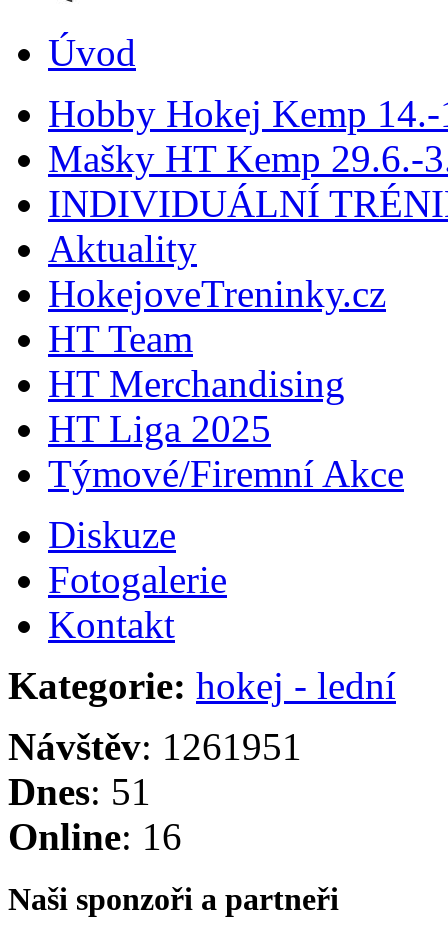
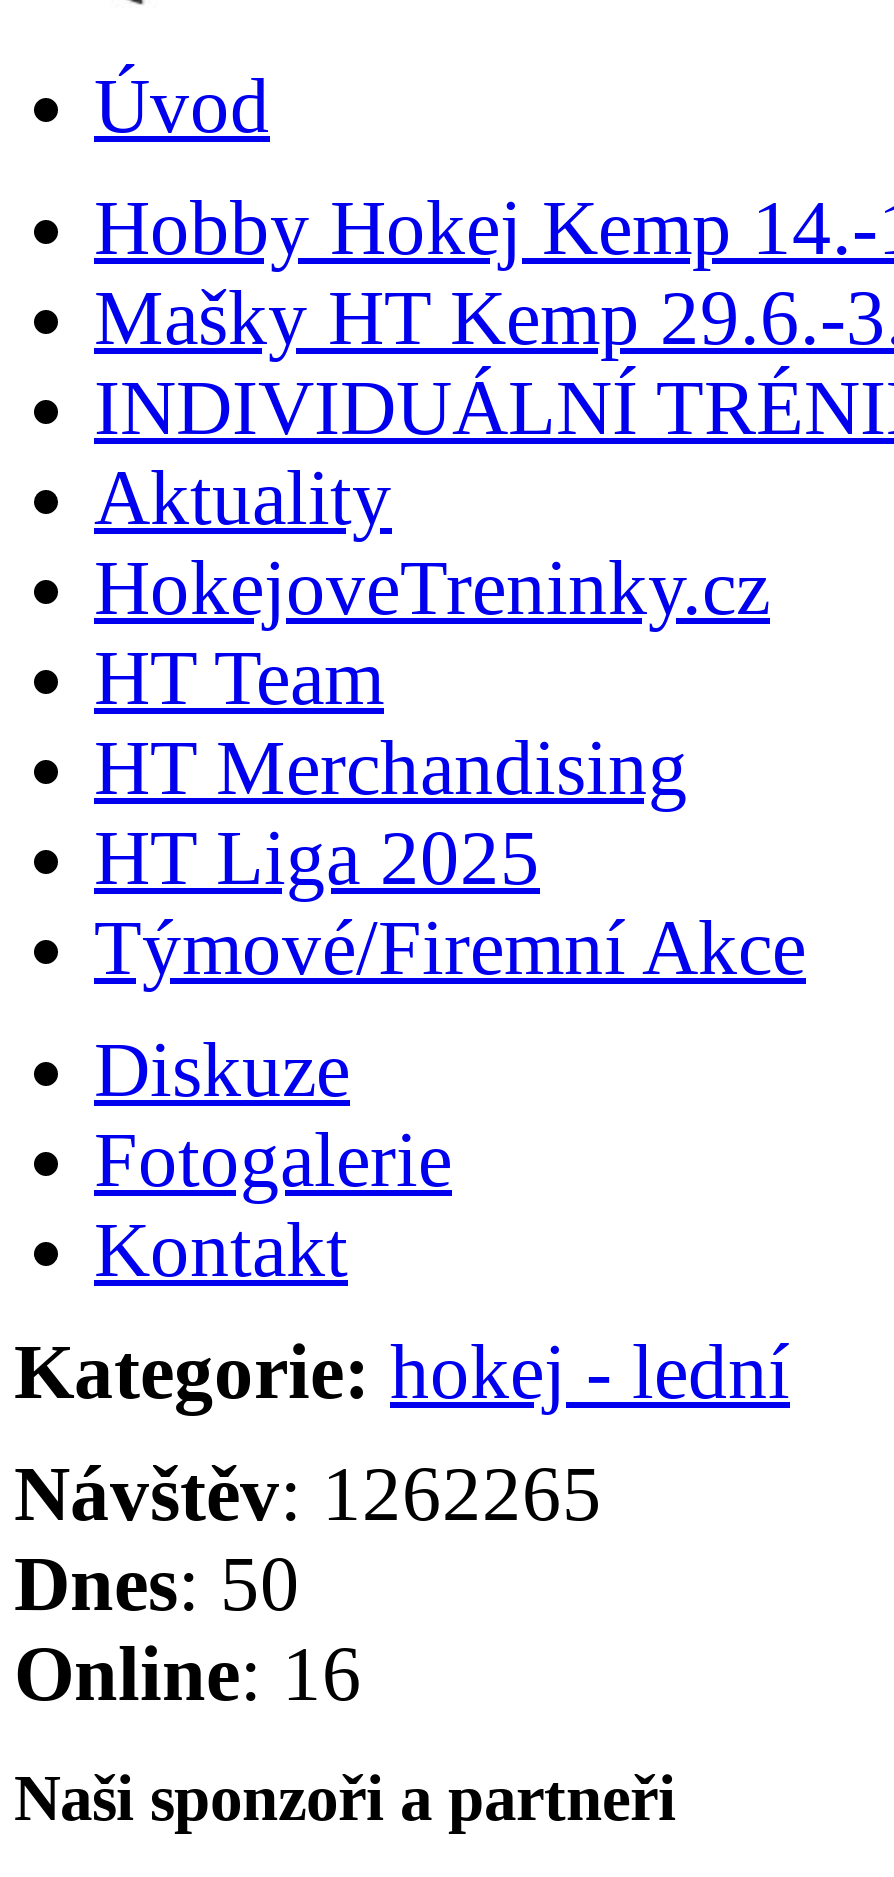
- Návštěv: 1261951
+ Návštěv: 1262265

- Dnes: 51
+ Dnes: 50
